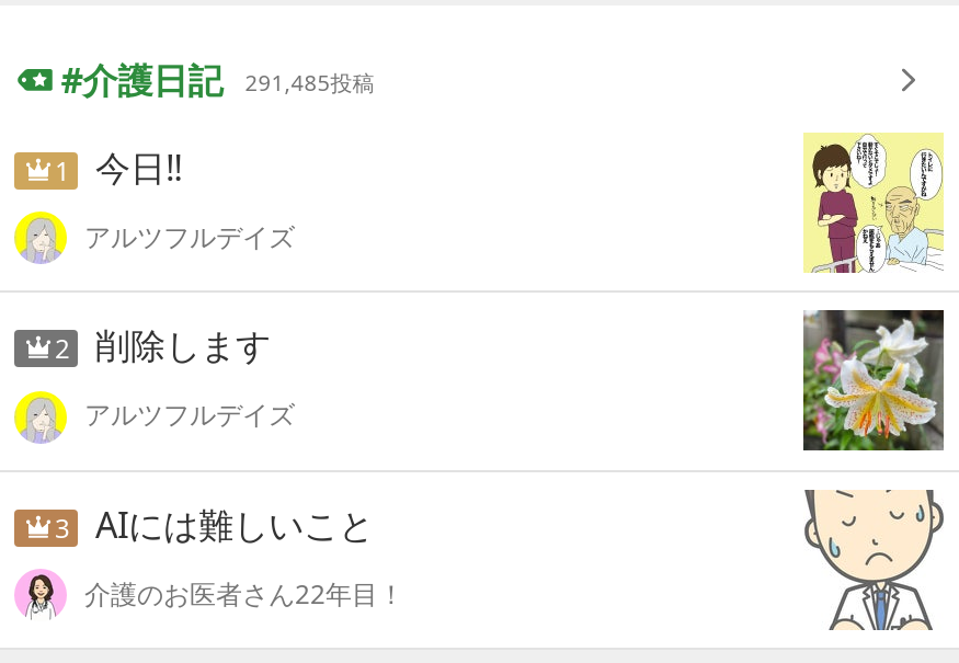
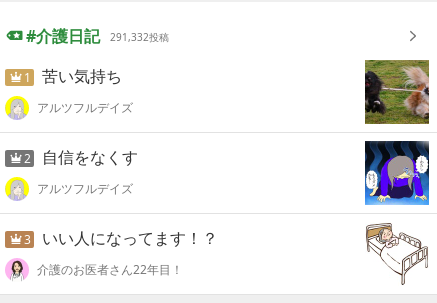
- 介護日記 291,485投稿
+ 介護日記 291,332投稿

- 今日‼︎
+ 苦い気持ち

- [image]
+ [image]

- [image]
+ [image]

- 削除します
+ 自信をなくす

- [image]
+ [image]

- AIには難しいこと
+ いい人になってます！？
